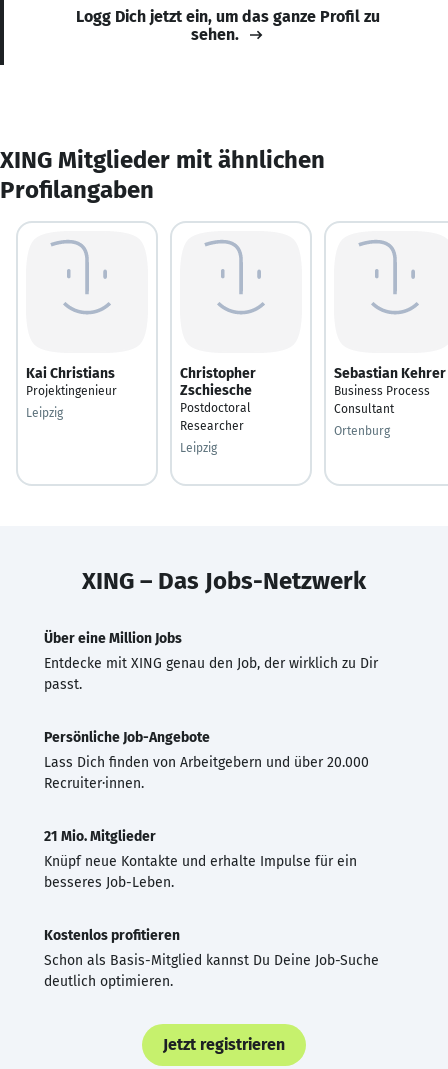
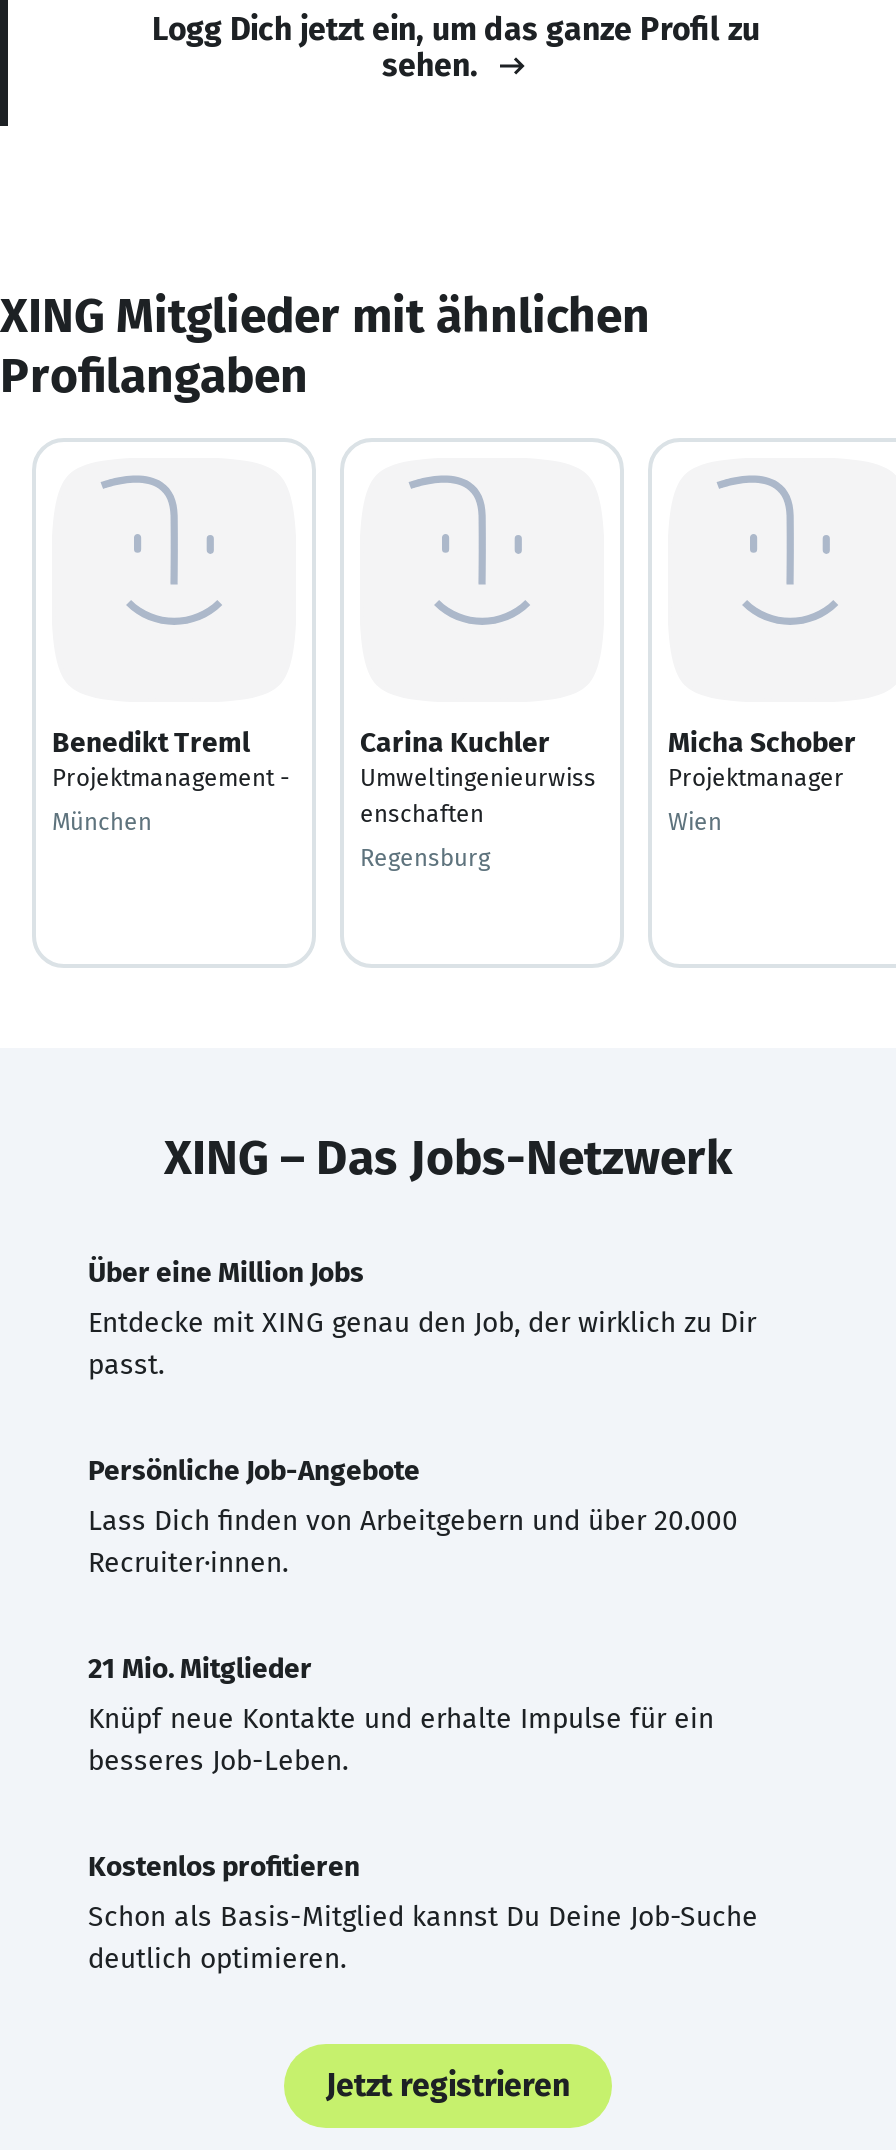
- Kai Christians
- Projektingenieur
+ Benedikt Treml
+ Projektmanagement -

- Christopher
- Zschiesche
- Postdoctoral
- Researcher
+ Carina Kuchler
+ Umweltingenieurwiss
+ enschaften

- Sebastian Kehrer
- Business Process
- Consultant
+ Micha Schober
+ Projektmanager

- Leipzig
+ München

- Ortenburg
+ Wien

- Leipzig
+ Regensburg
